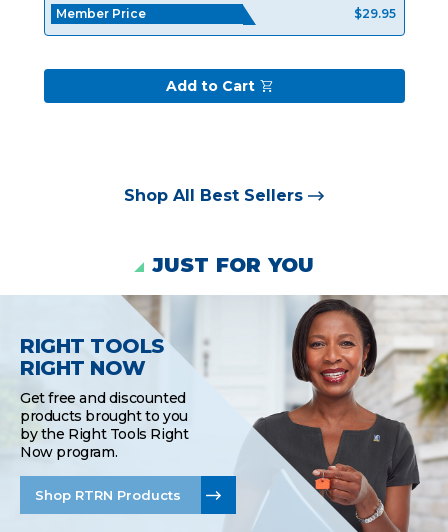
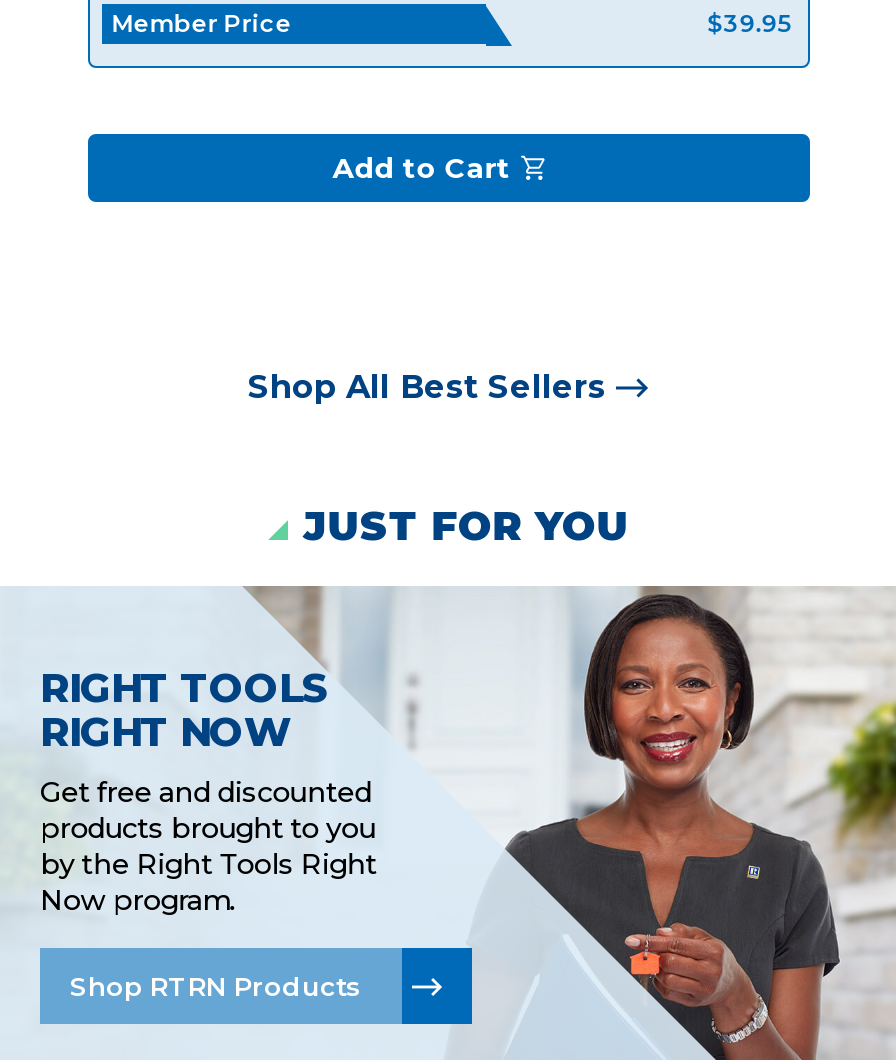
- $29.95
+ $39.95
